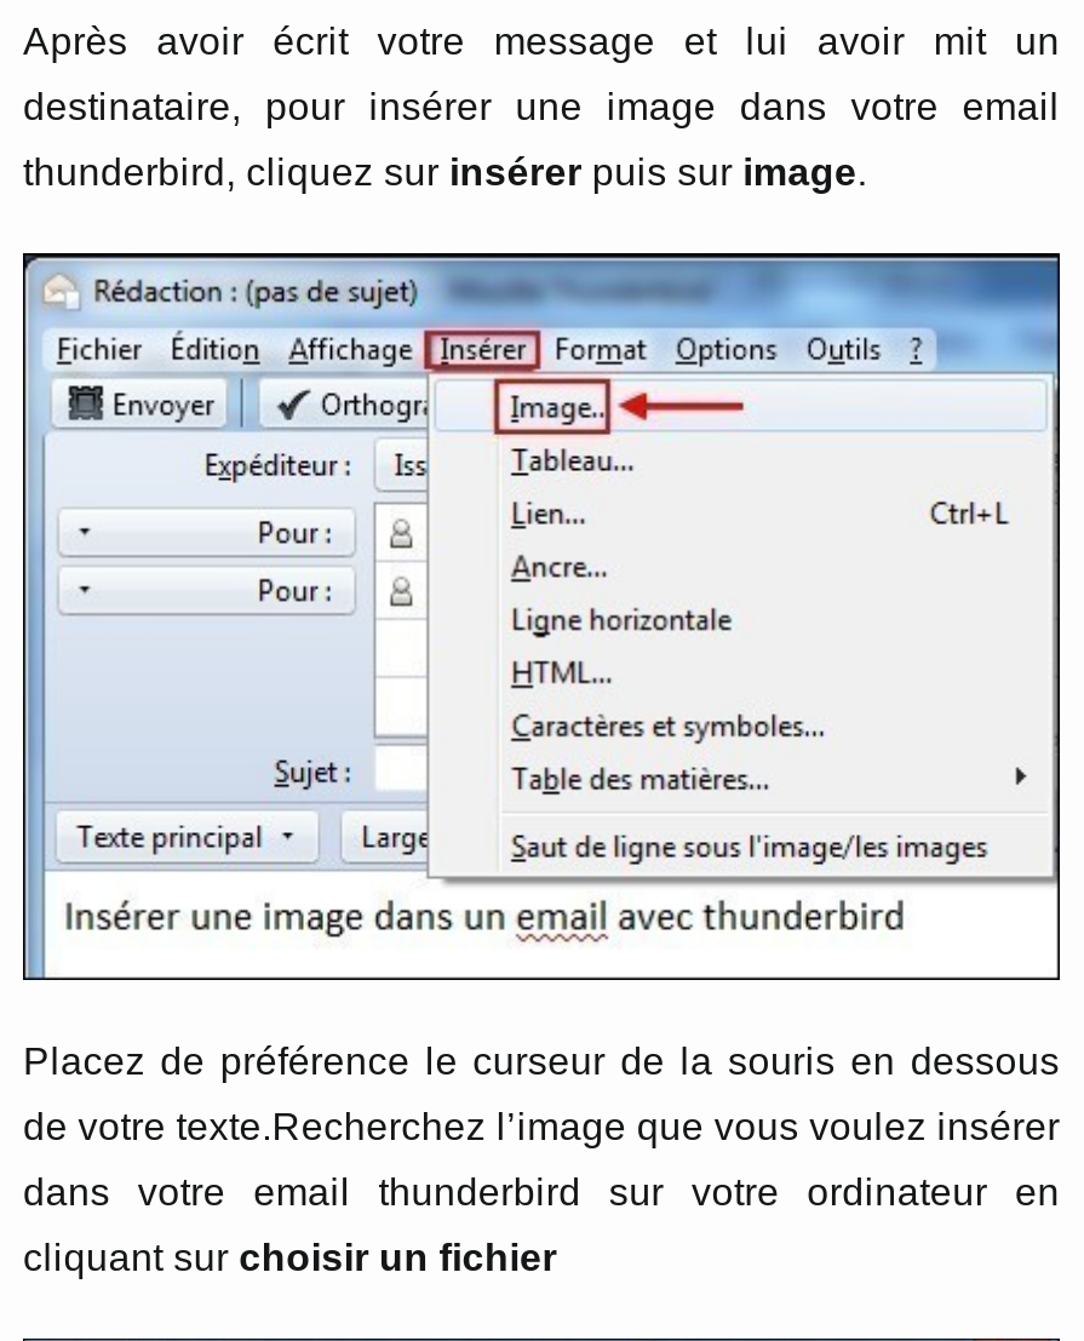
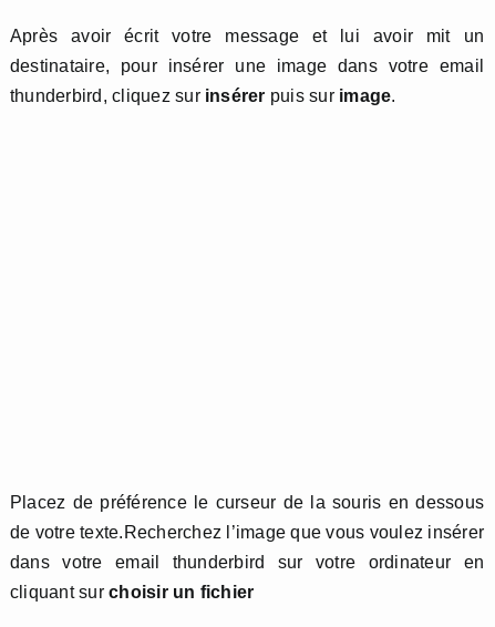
- [image]
